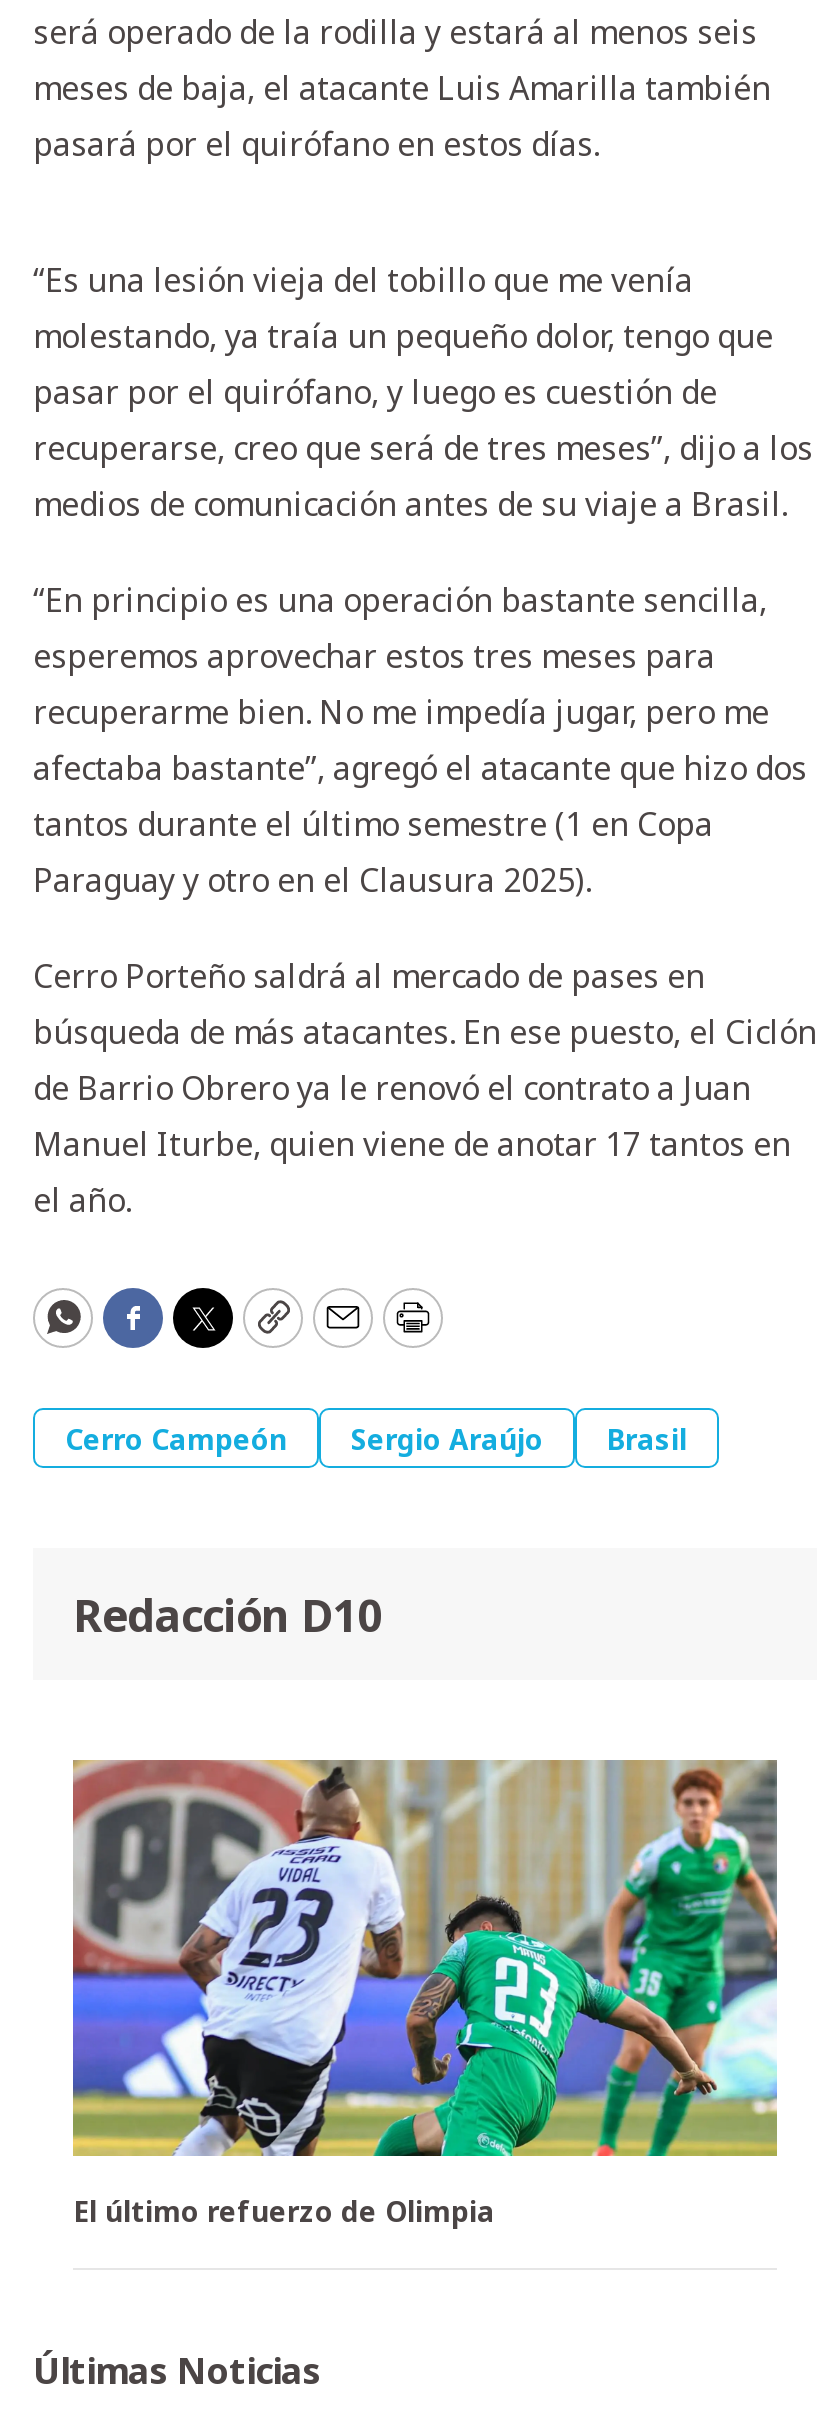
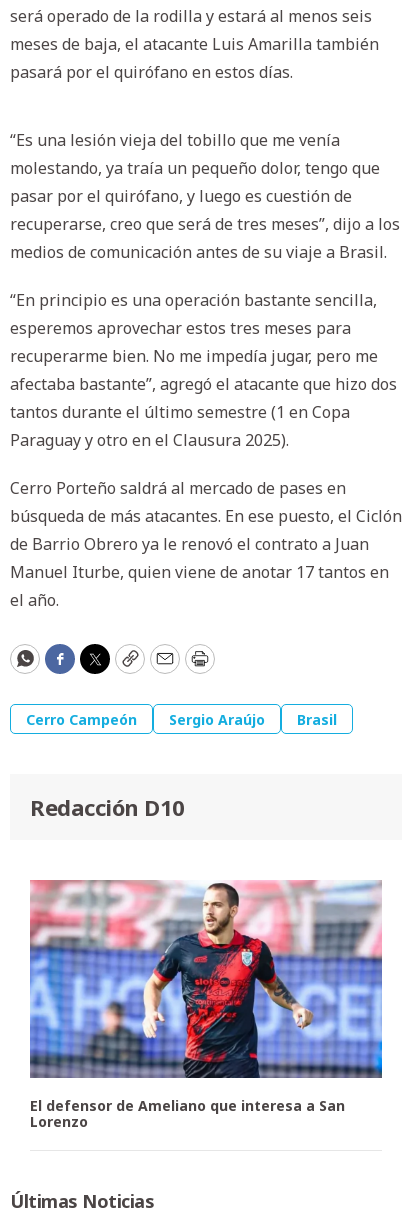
- [image]
- El último refuerzo de Olimpia
+ [image]
+ El defensor de Ameliano que interesa a San
+ Lorenzo
